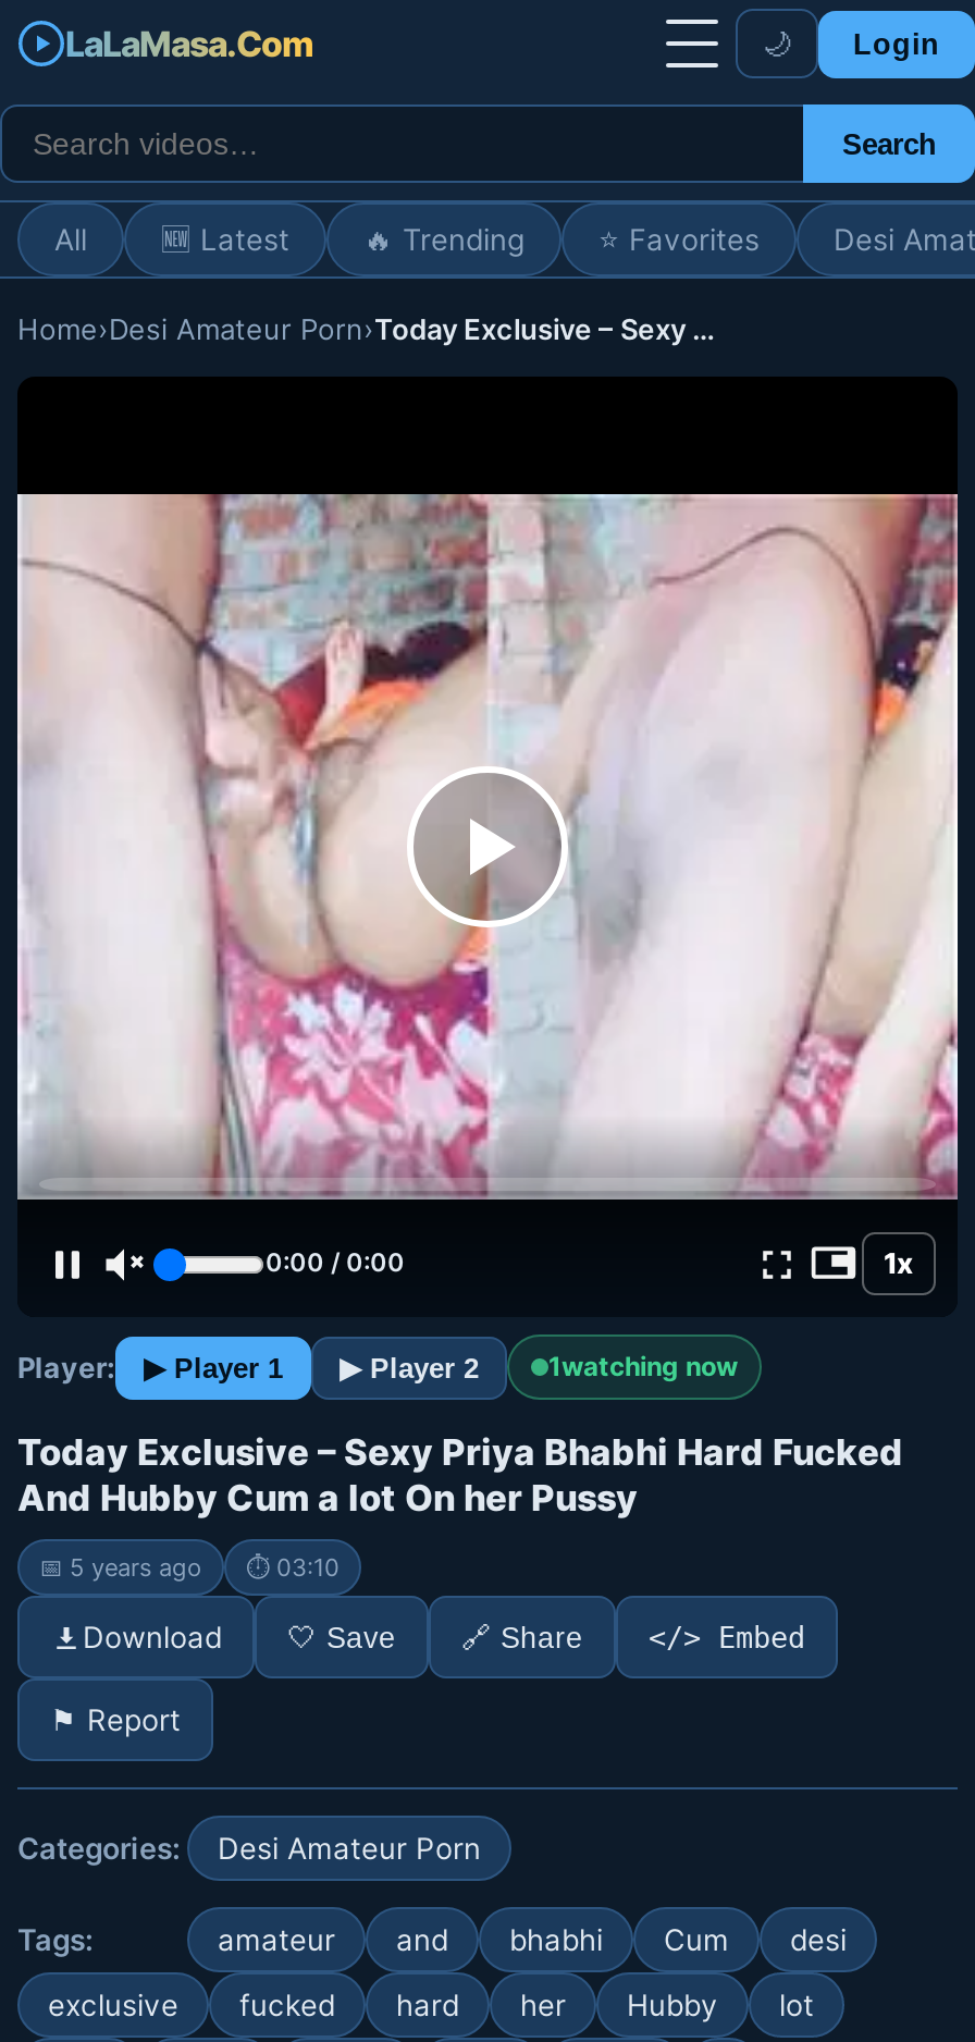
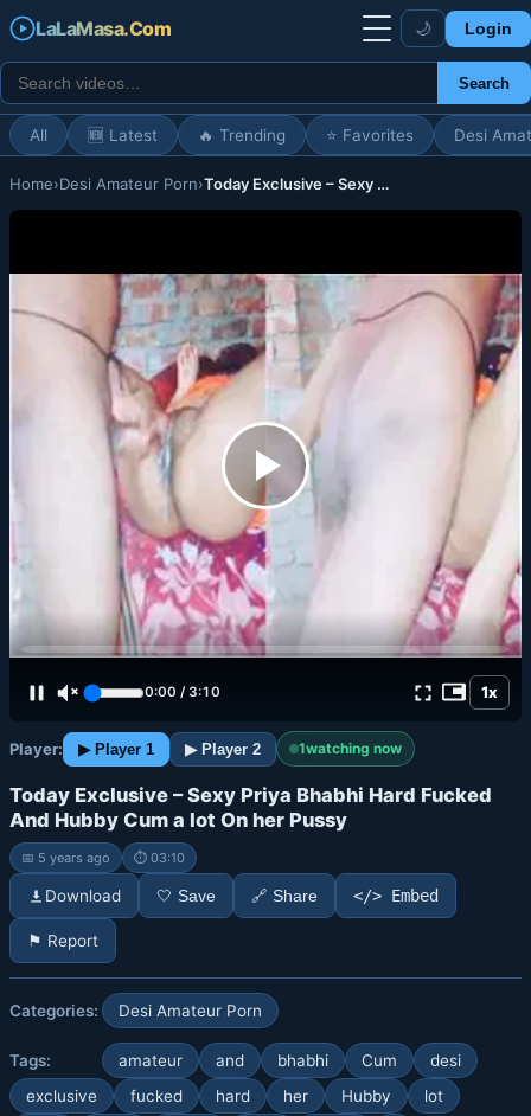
- 0:00 / 0:00
+ 0:00 / 3:10
